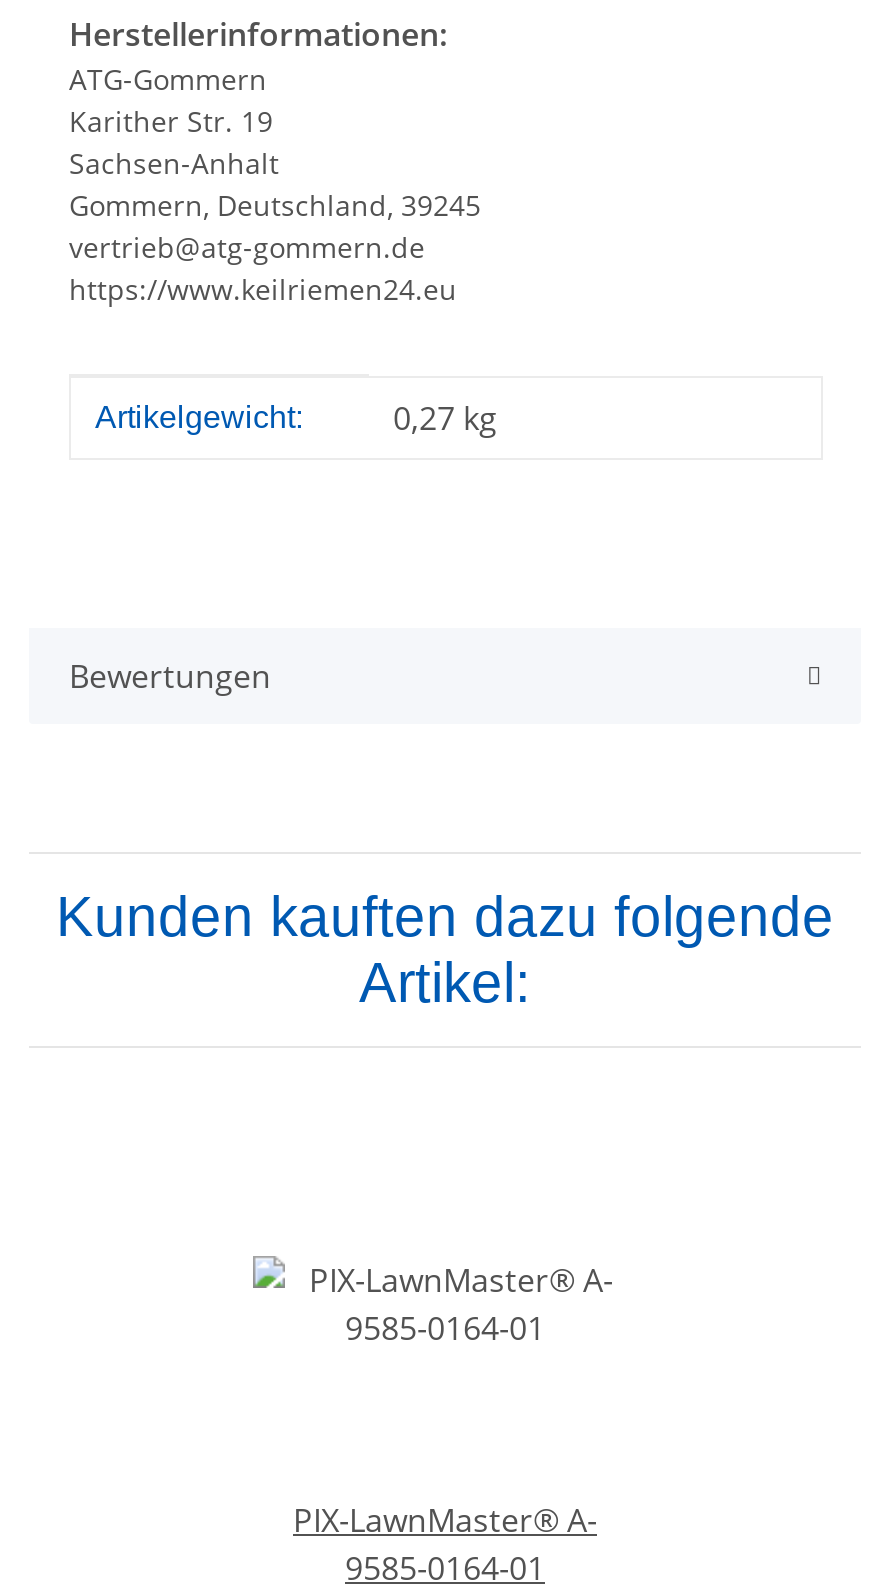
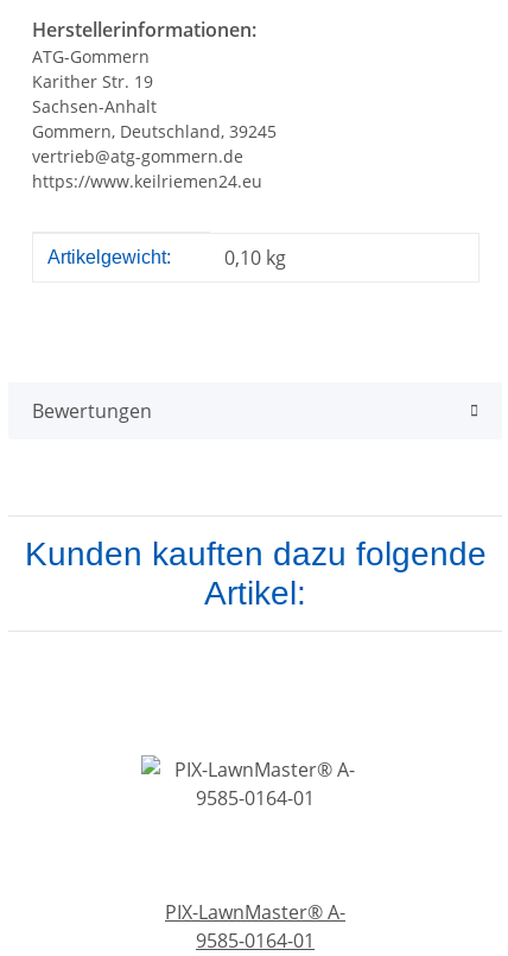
- 0,27 kg
+ 0,10 kg
